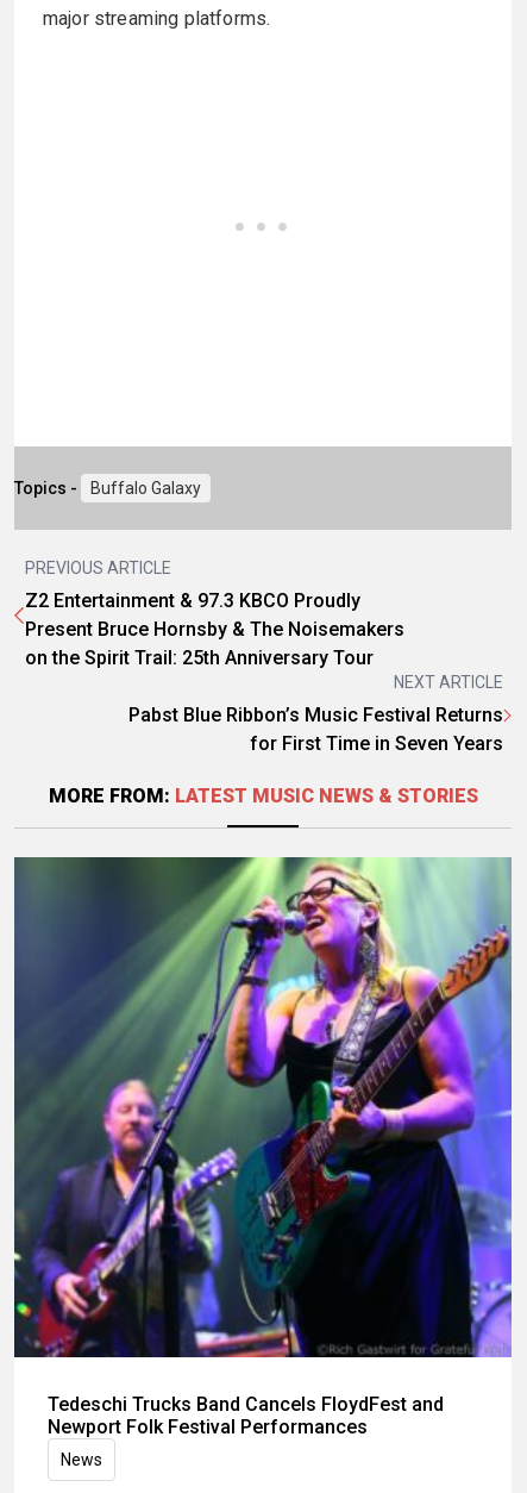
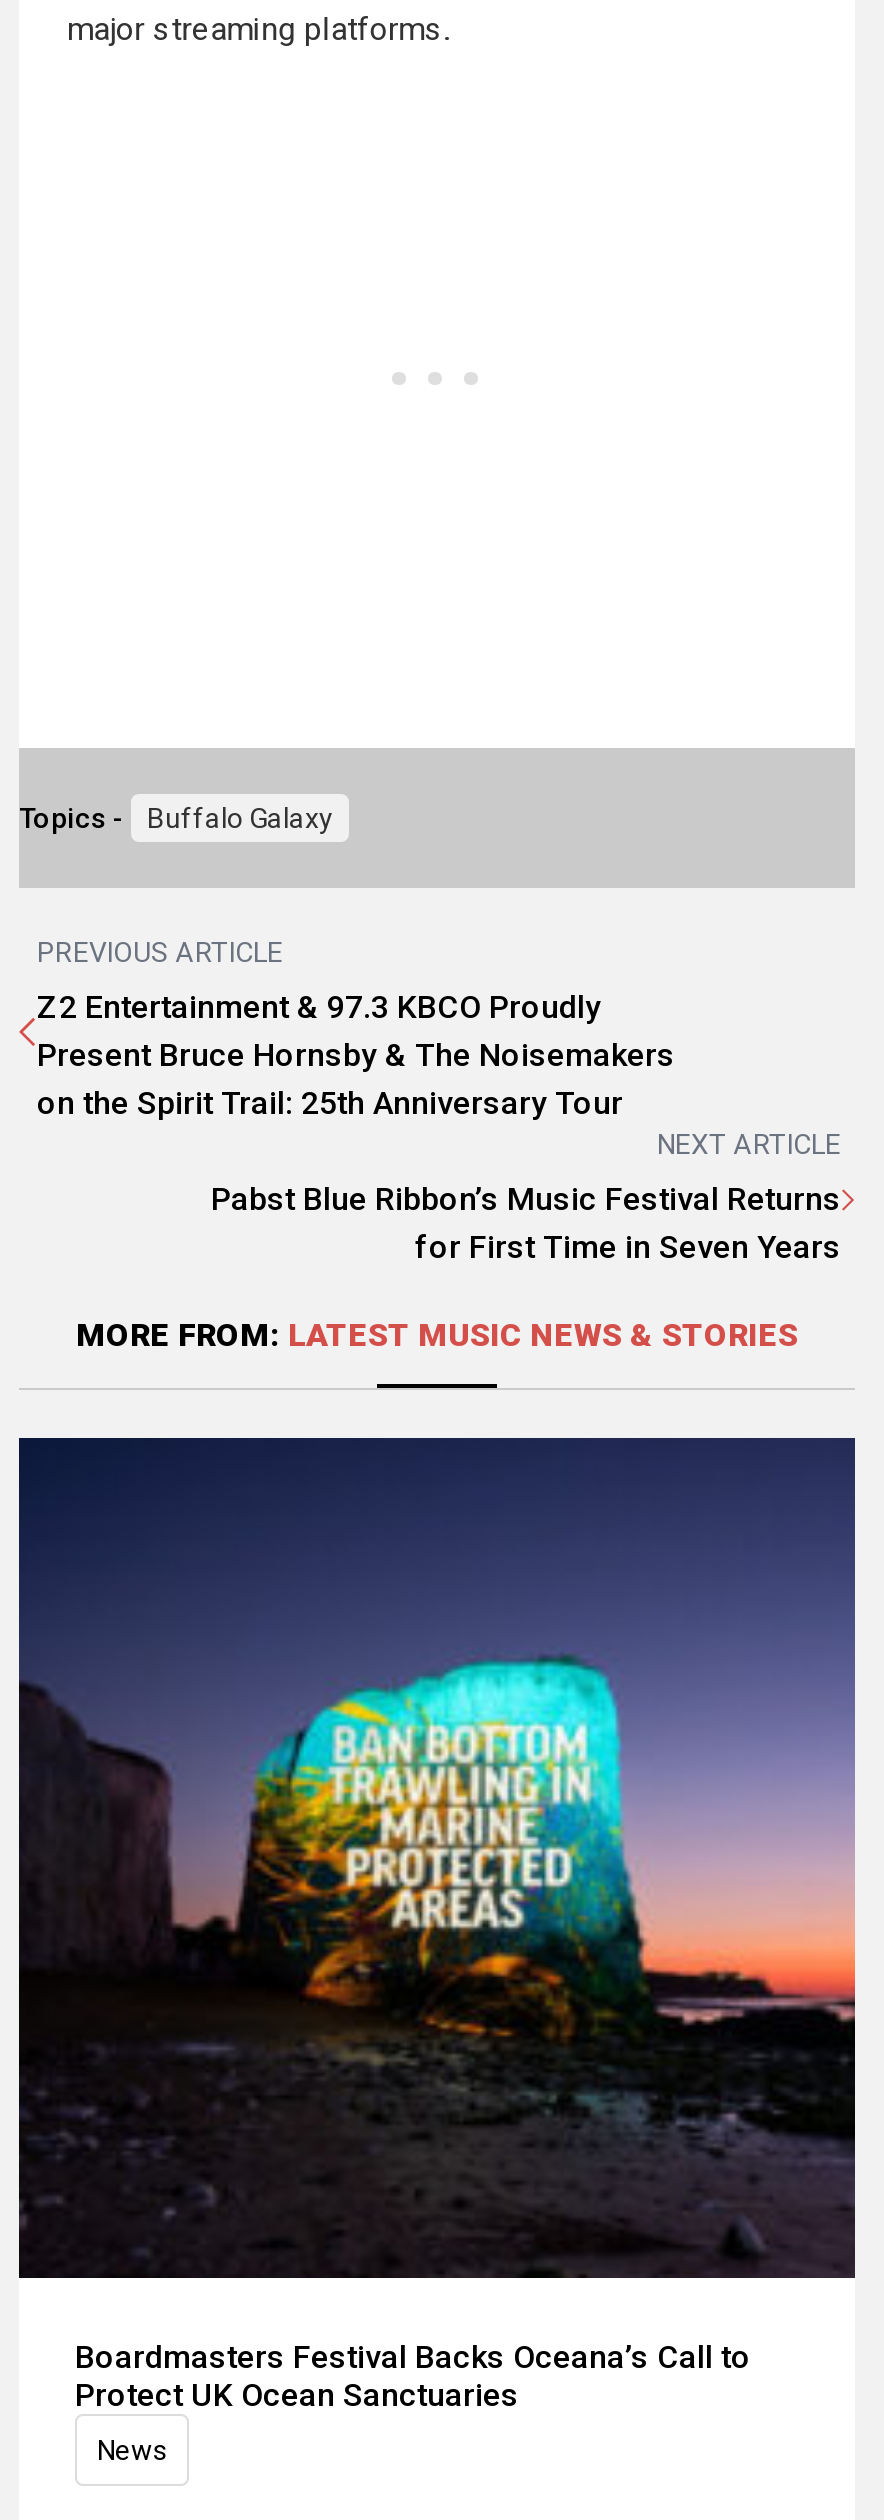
- [image]
- Tedeschi Trucks Band Cancels FloydFest and
- Newport Folk Festival Performances
+ [image]
+ Boardmasters Festival Backs Oceana’s Call to
+ Protect UK Ocean Sanctuaries
